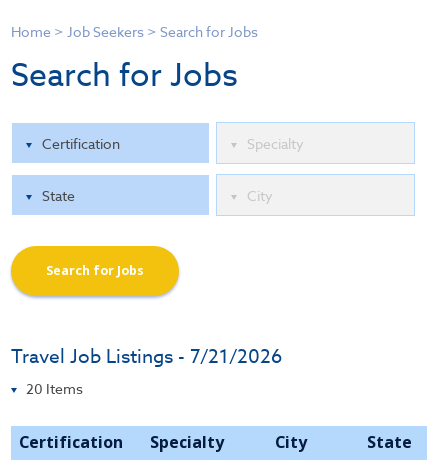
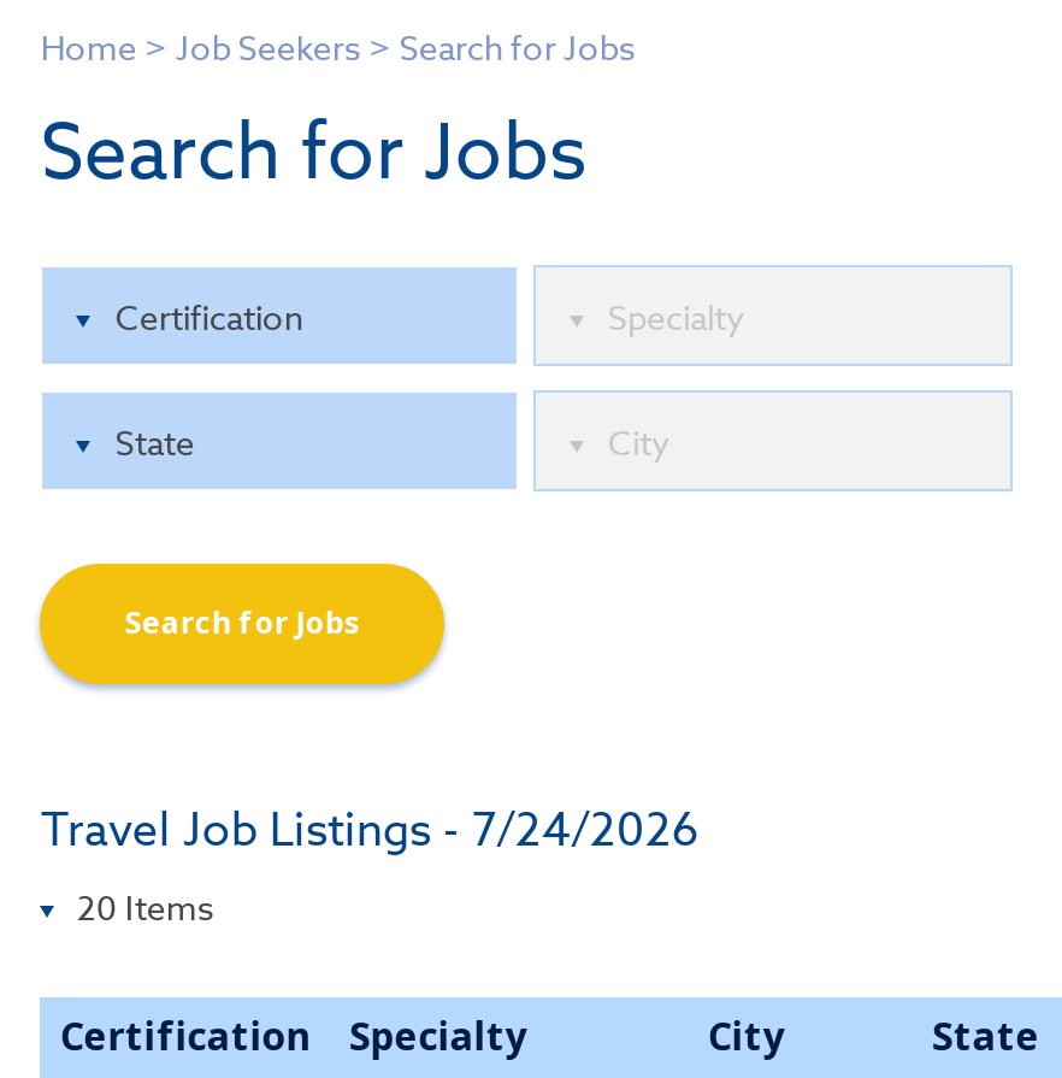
- Travel Job Listings - 7/21/2026
+ Travel Job Listings - 7/24/2026
